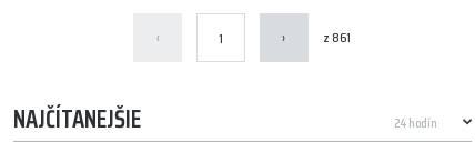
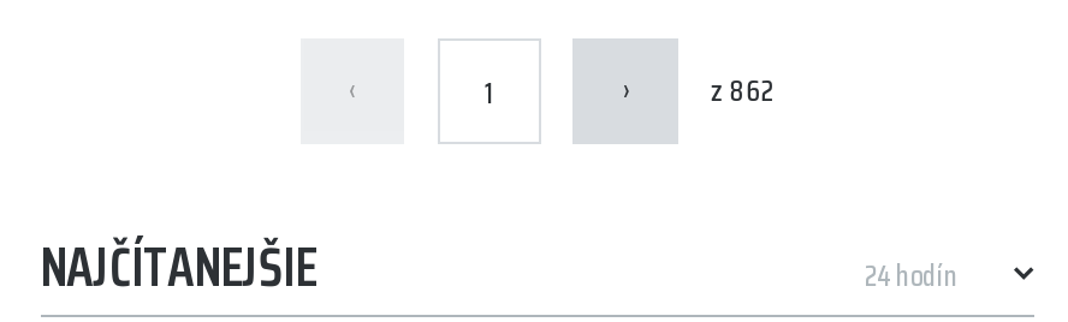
- z 861
+ z 862
